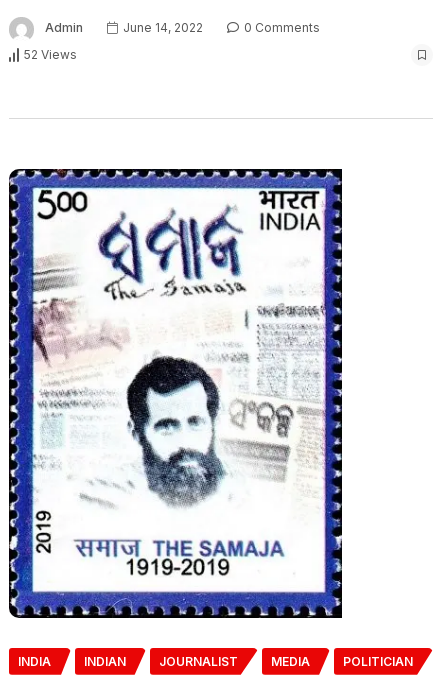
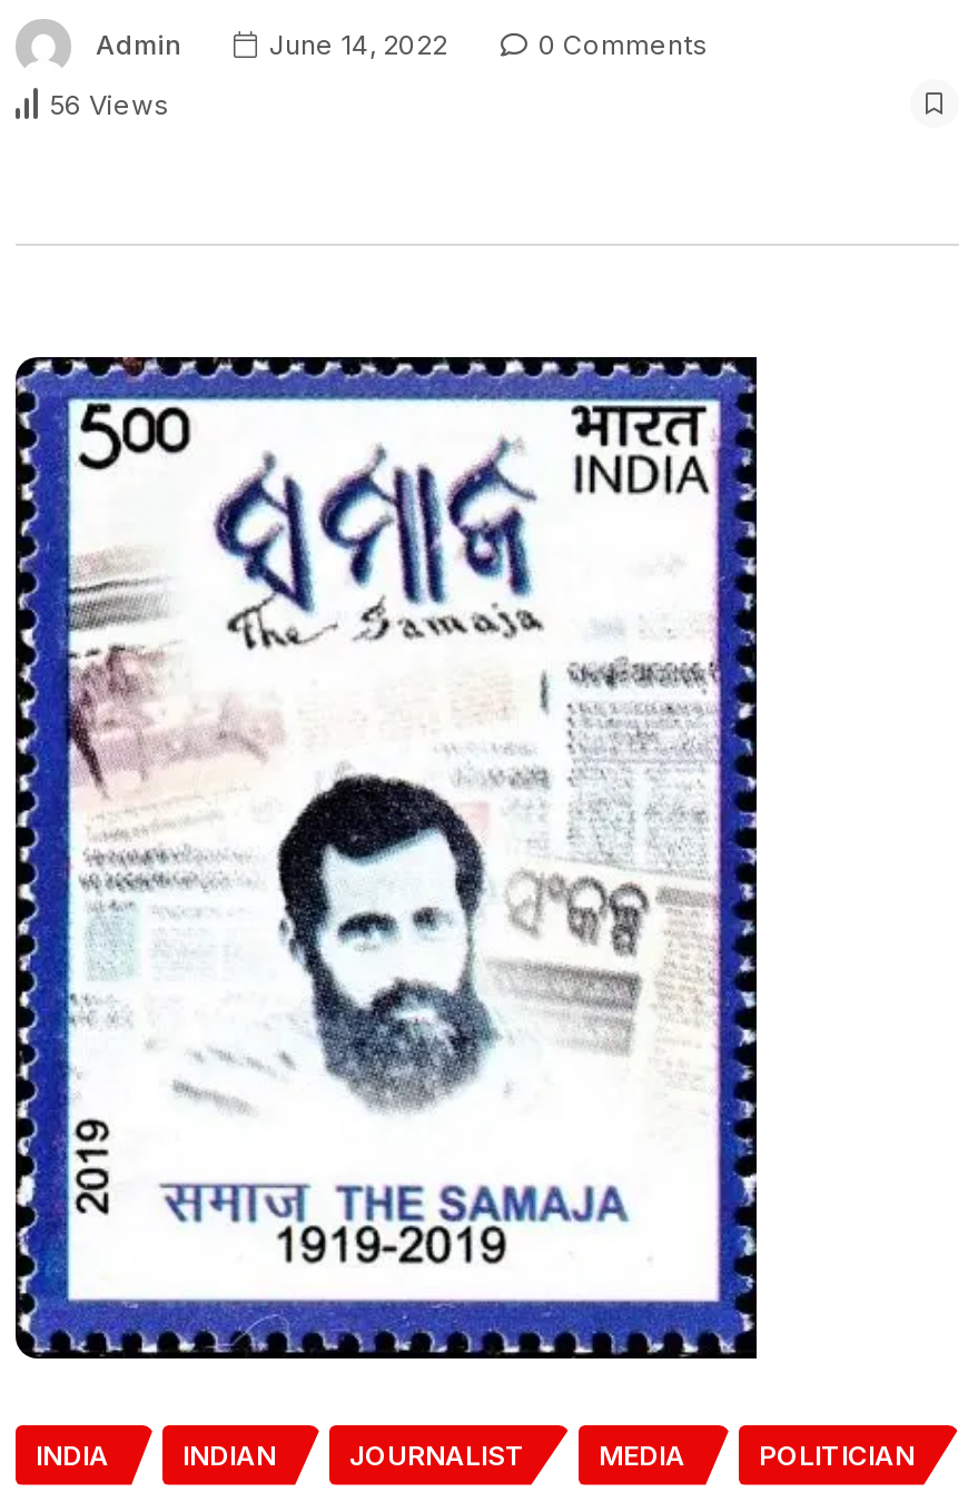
- 52 Views
+ 56 Views
